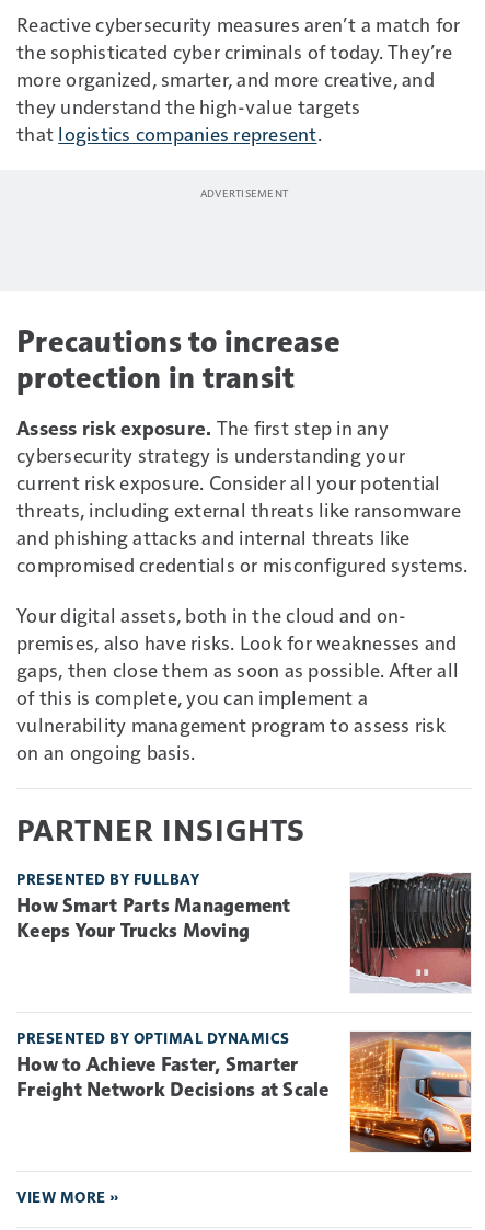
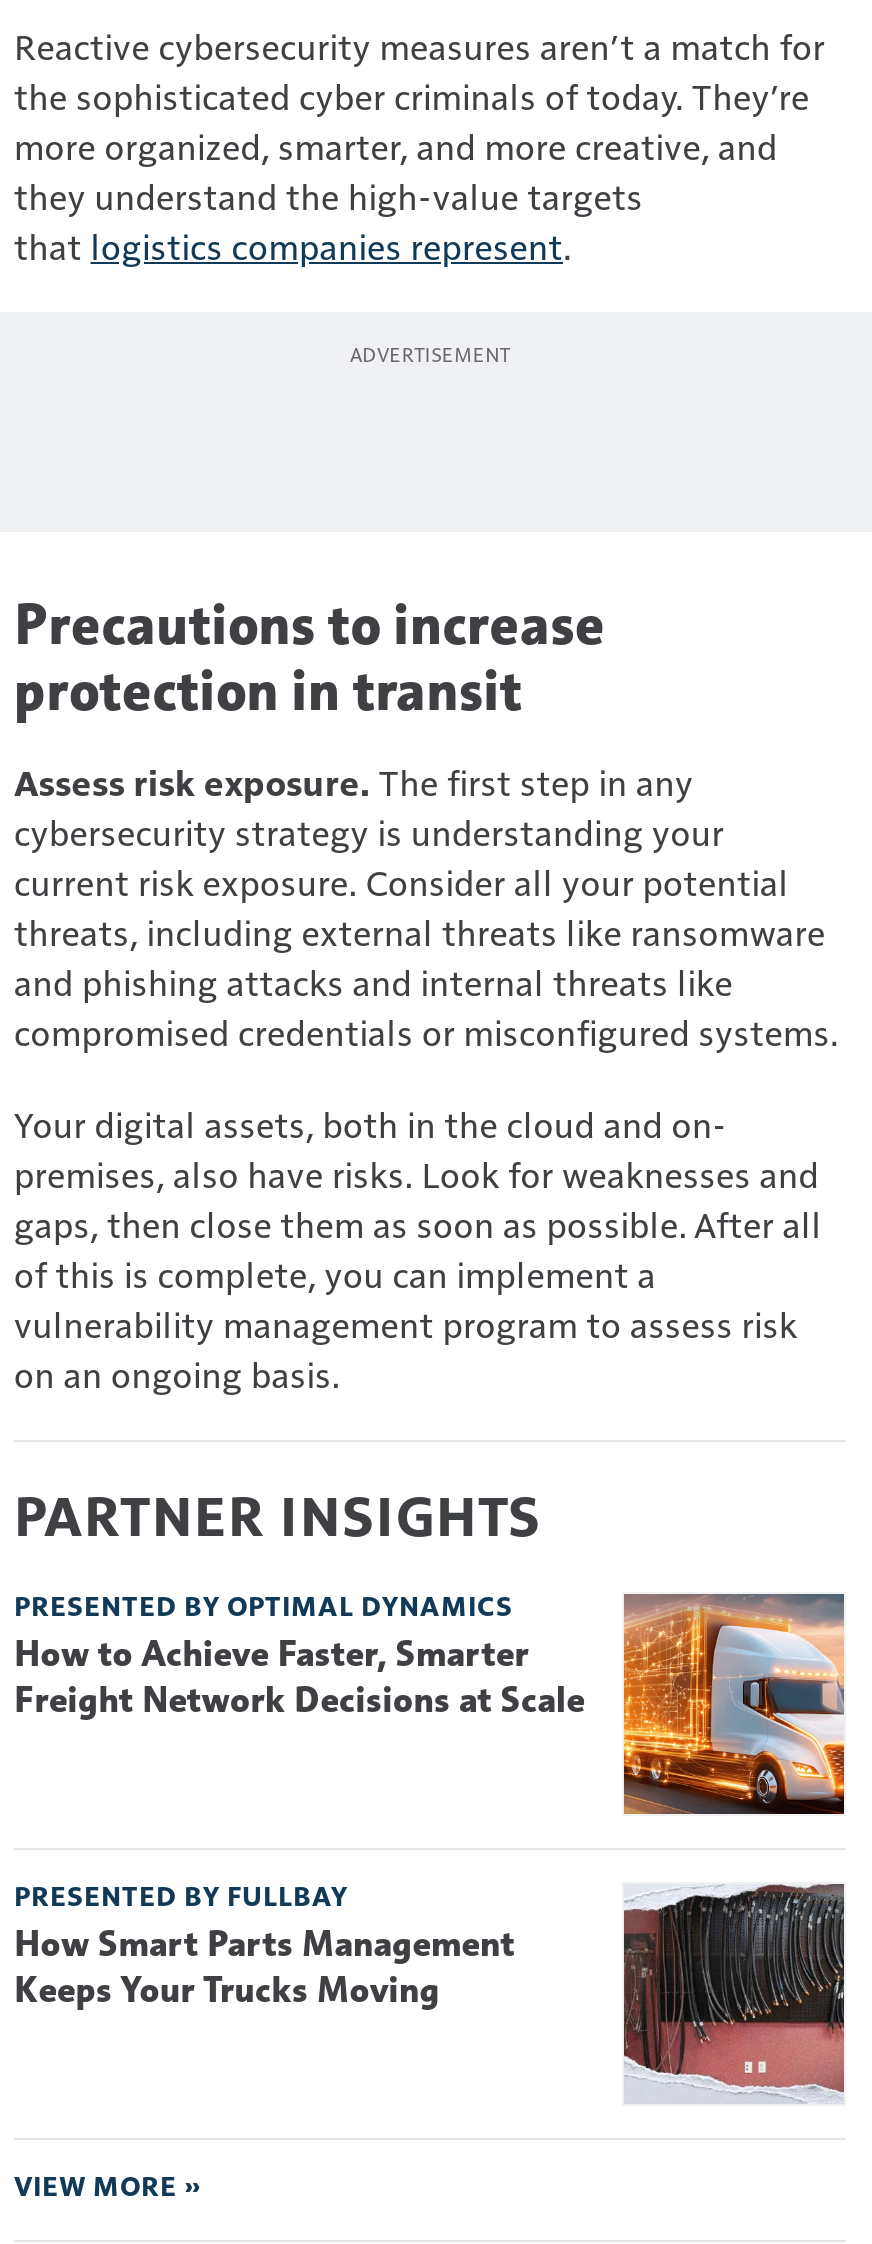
moved down: PRESENTED BY FULLBAY | How Smart Parts Management | Keeps Your Trucks Moving

moved up: [image] | PRESENTED BY OPTIMAL DYNAMICS | How to Achieve Faster, Smarter | Freight Network Decisions at Scale
